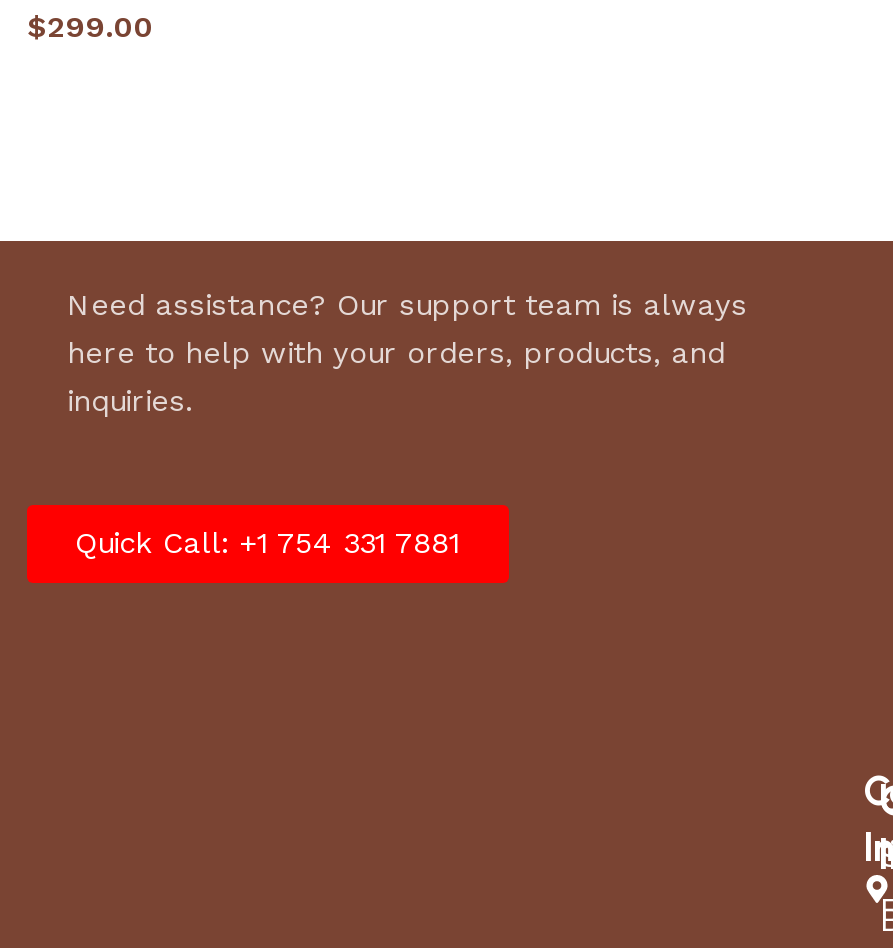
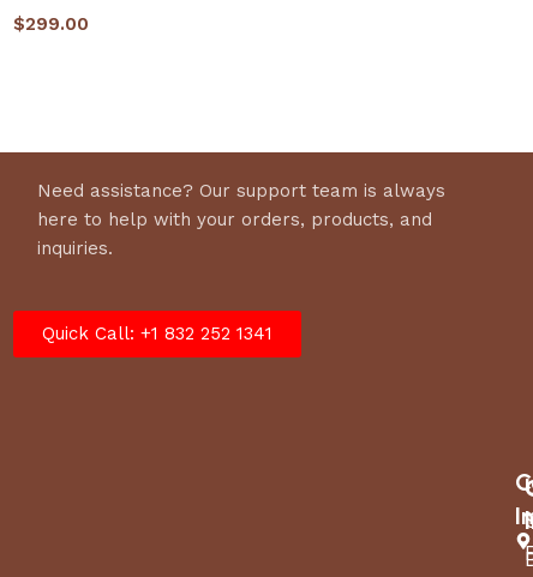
- Quick Call: +1 754 331 7881
+ Quick Call: +1 832 252 1341
